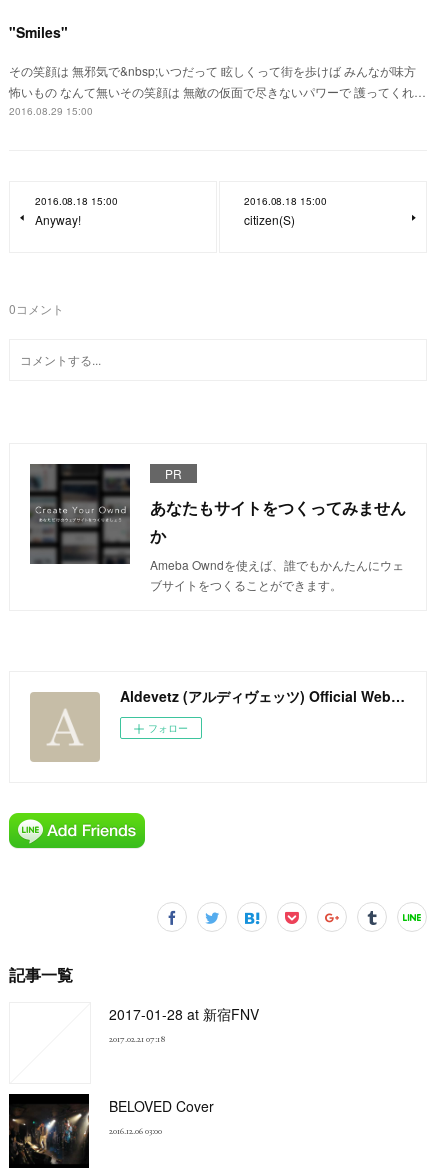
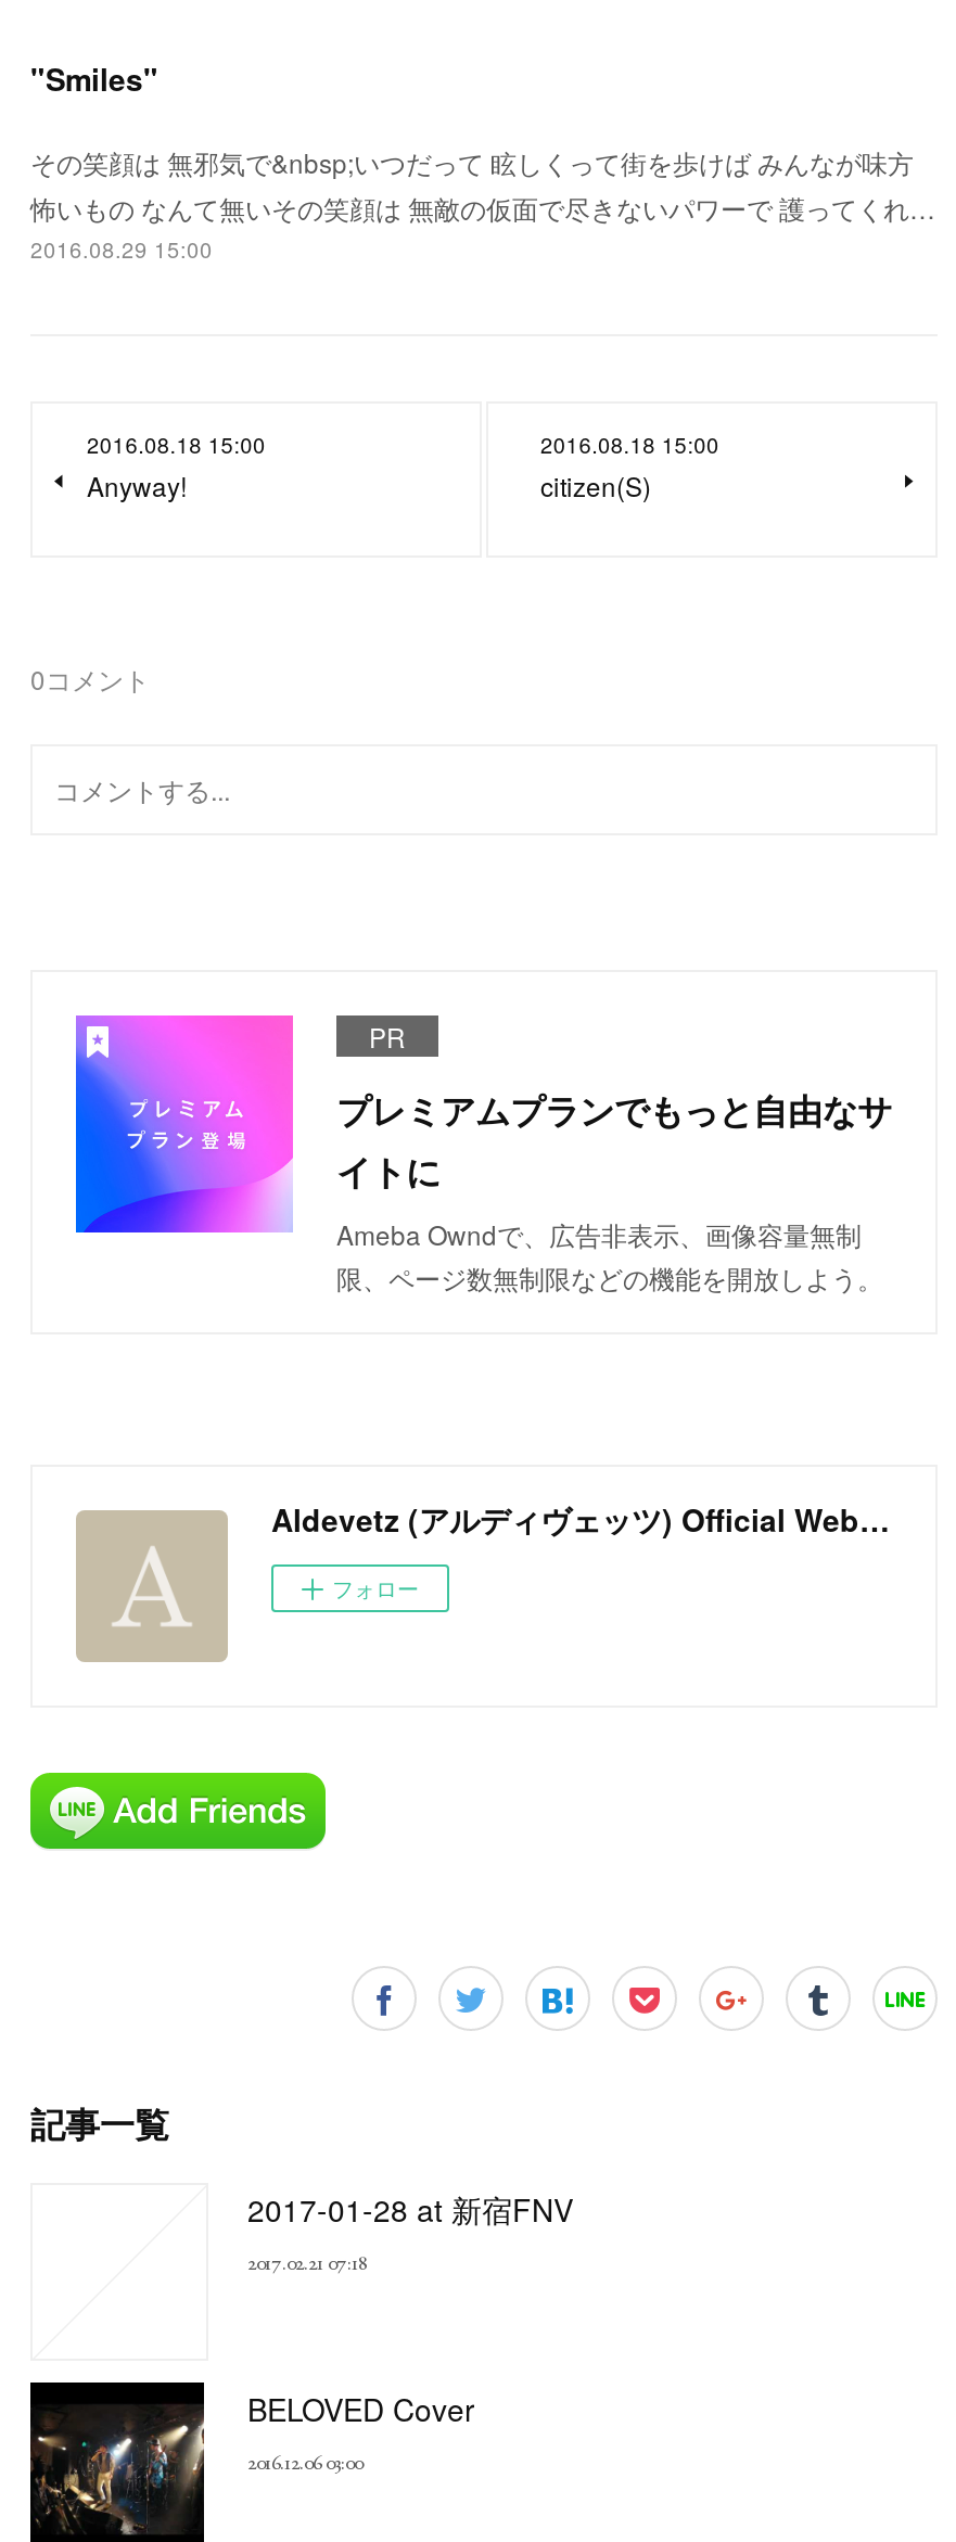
- [image]
- あなたもサイトをつくってみません
- か
- Ameba Owndを使えば、誰でもかんたんにウェ
- ブサイトをつくることができます。
+ [image]
+ プレミアムプランでもっと自由なサ
+ イトに
+ Ameba Owndで、広告非表示、画像容量無制
+ 限、ページ数無制限などの機能を開放しよう。
